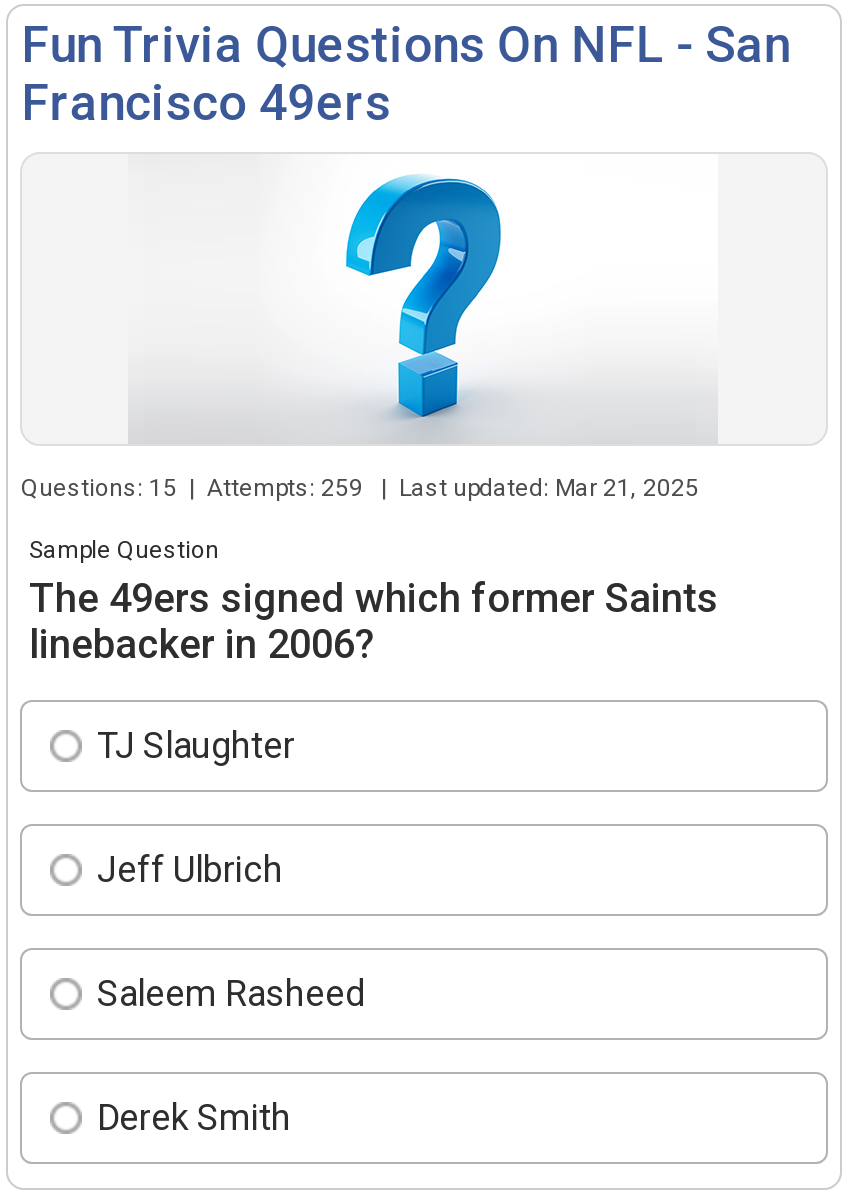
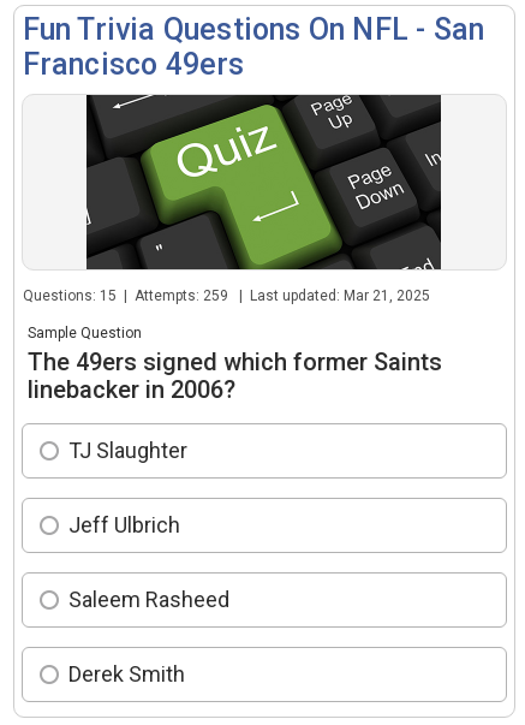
- [image]
+ [image]
